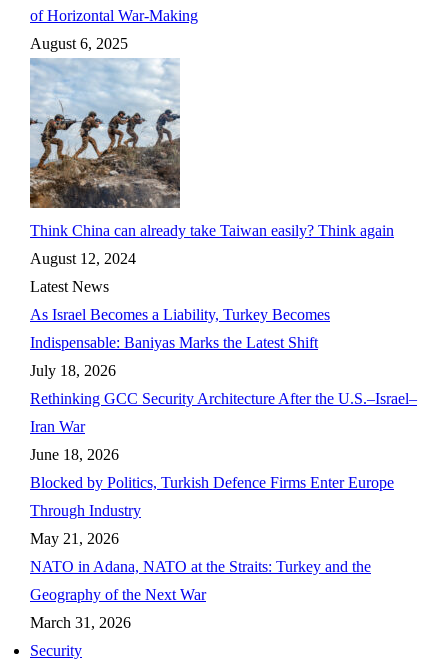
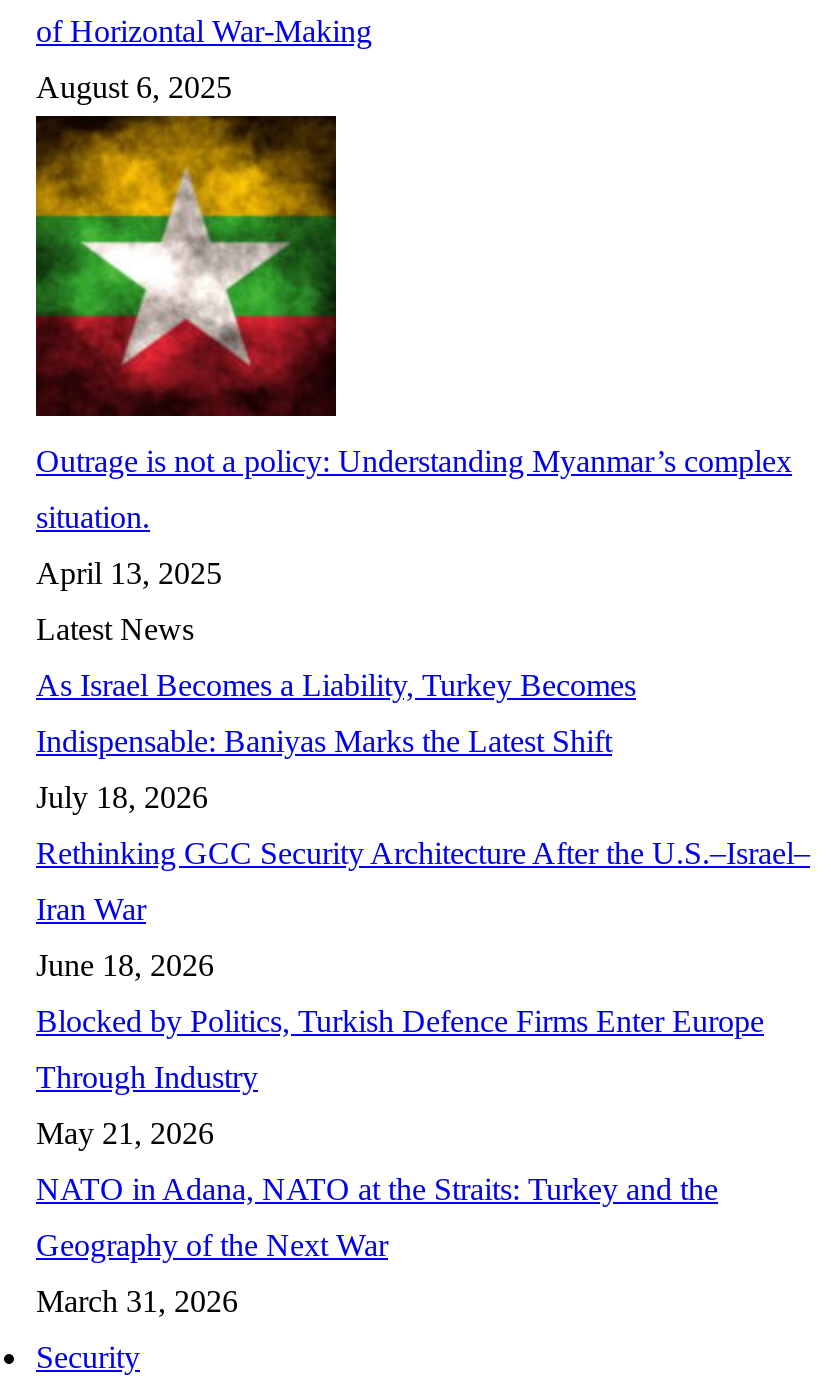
- [image]
- Think China can already take Taiwan easily? Think again
- August 12, 2024
+ [image]
+ Outrage is not a policy: Understanding Myanmar’s complex
+ situation.
+ April 13, 2025
